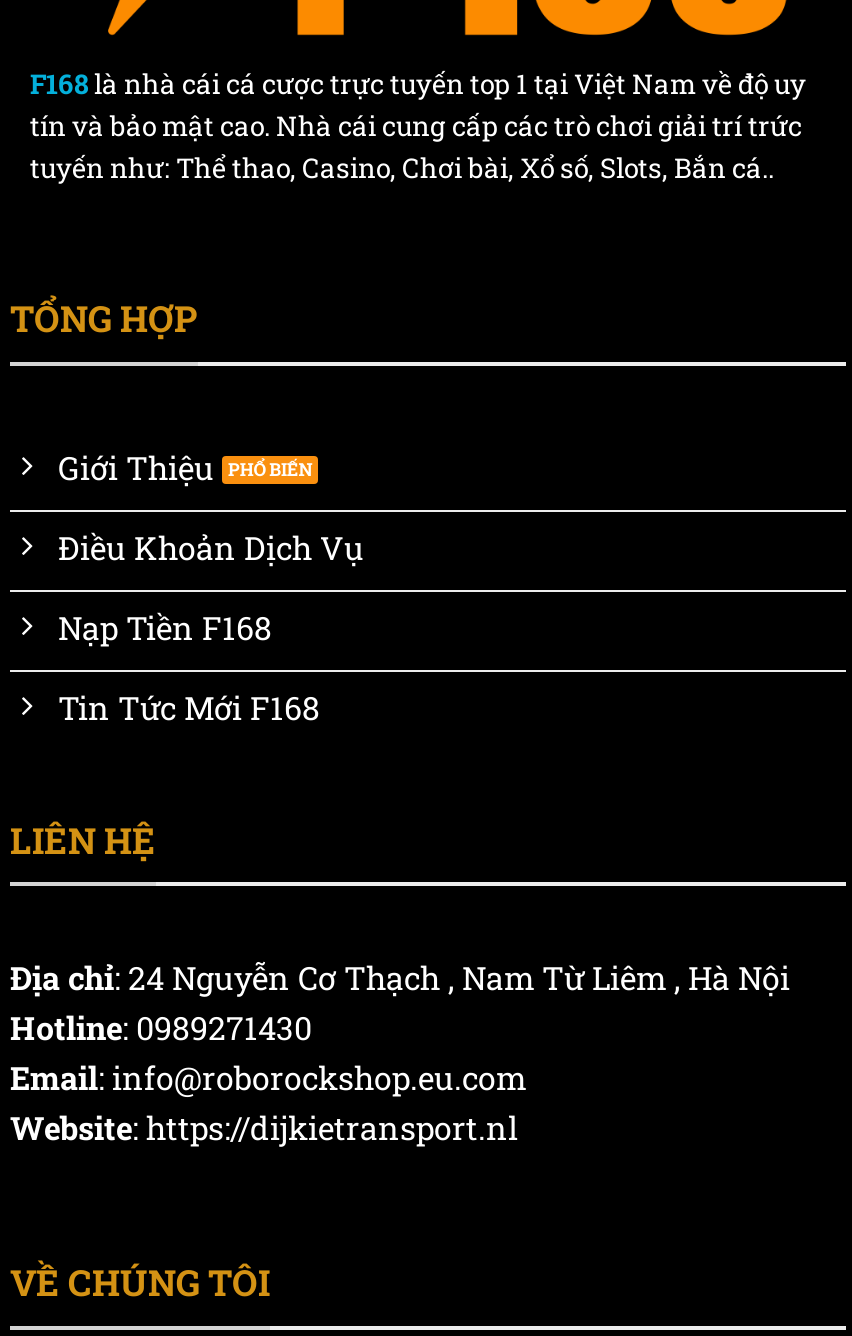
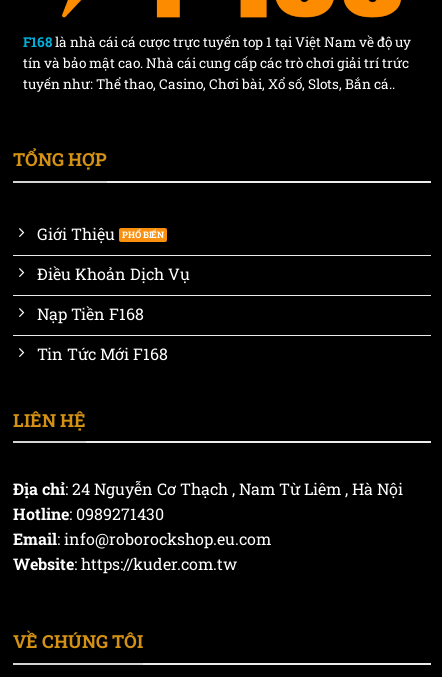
- Website: https://dijkietransport.nl
+ Website: https://kuder.com.tw
